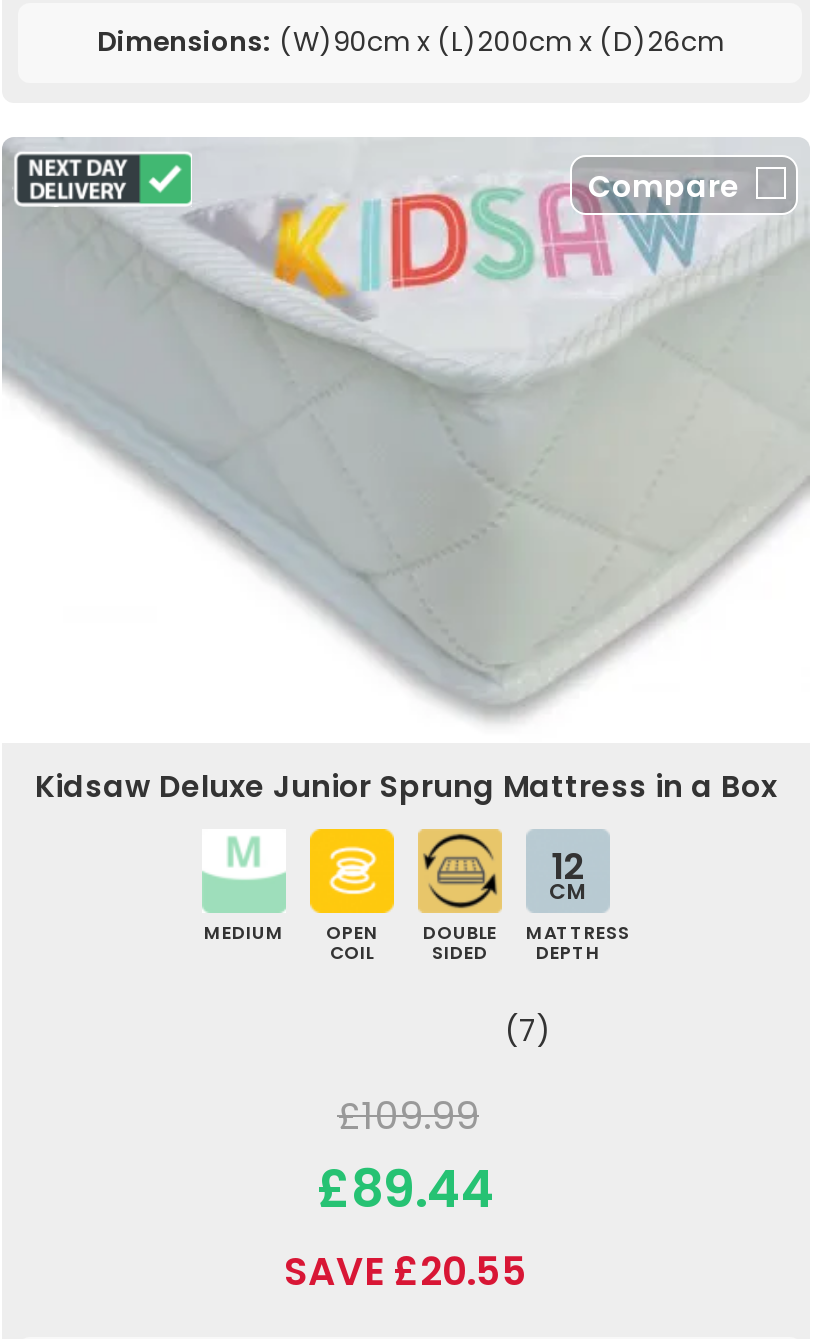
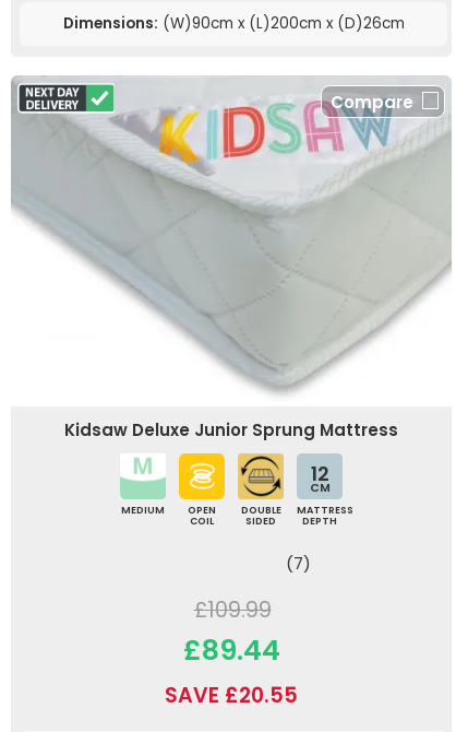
- Kidsaw Deluxe Junior Sprung Mattress in a Box
+ Kidsaw Deluxe Junior Sprung Mattress
